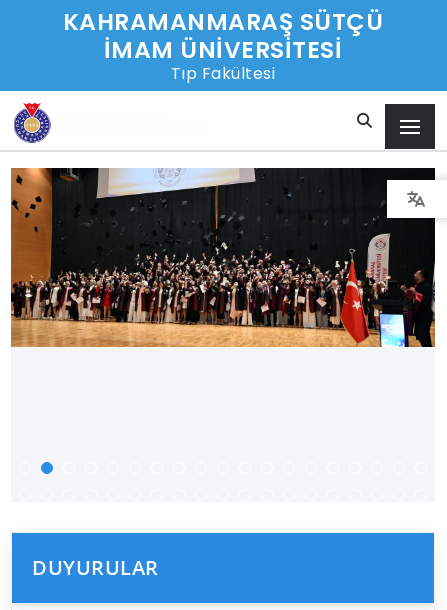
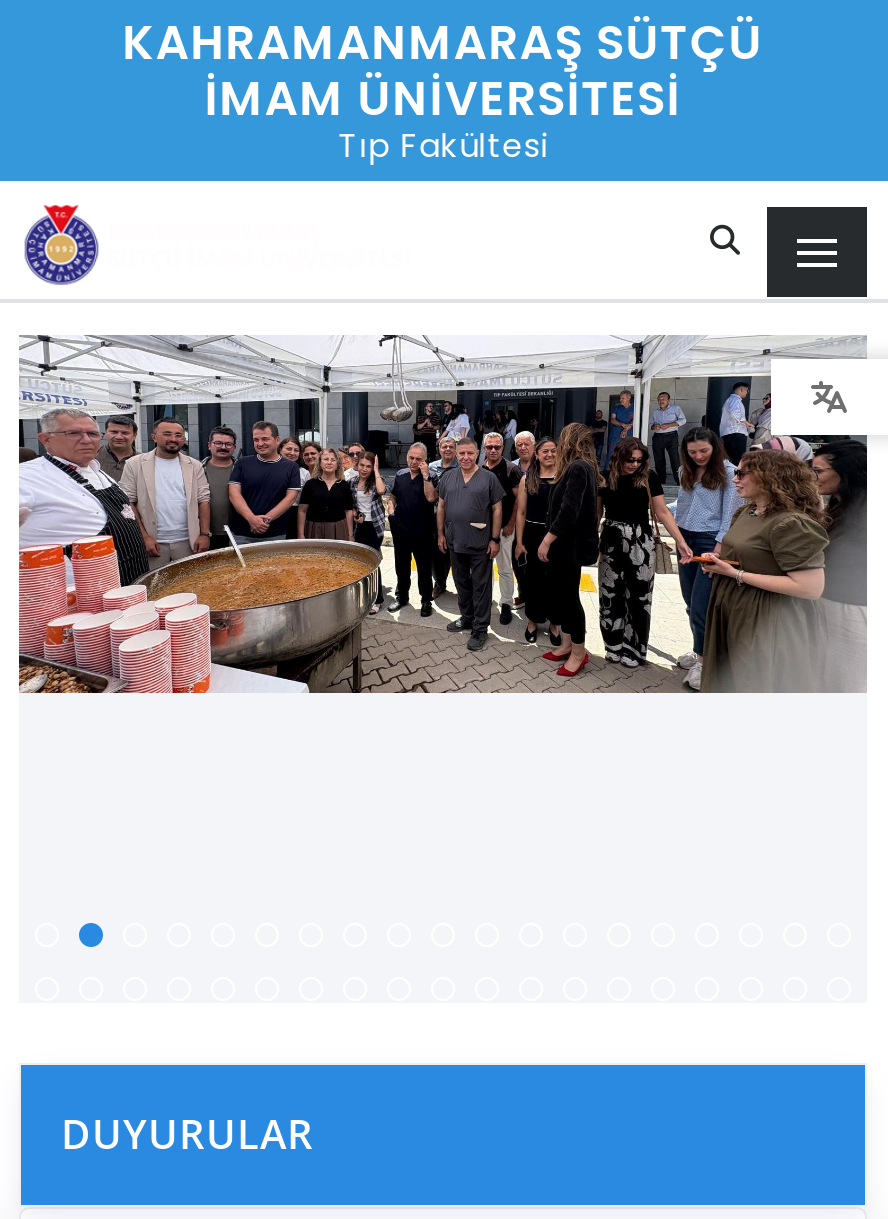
- [image]
+ [image]
